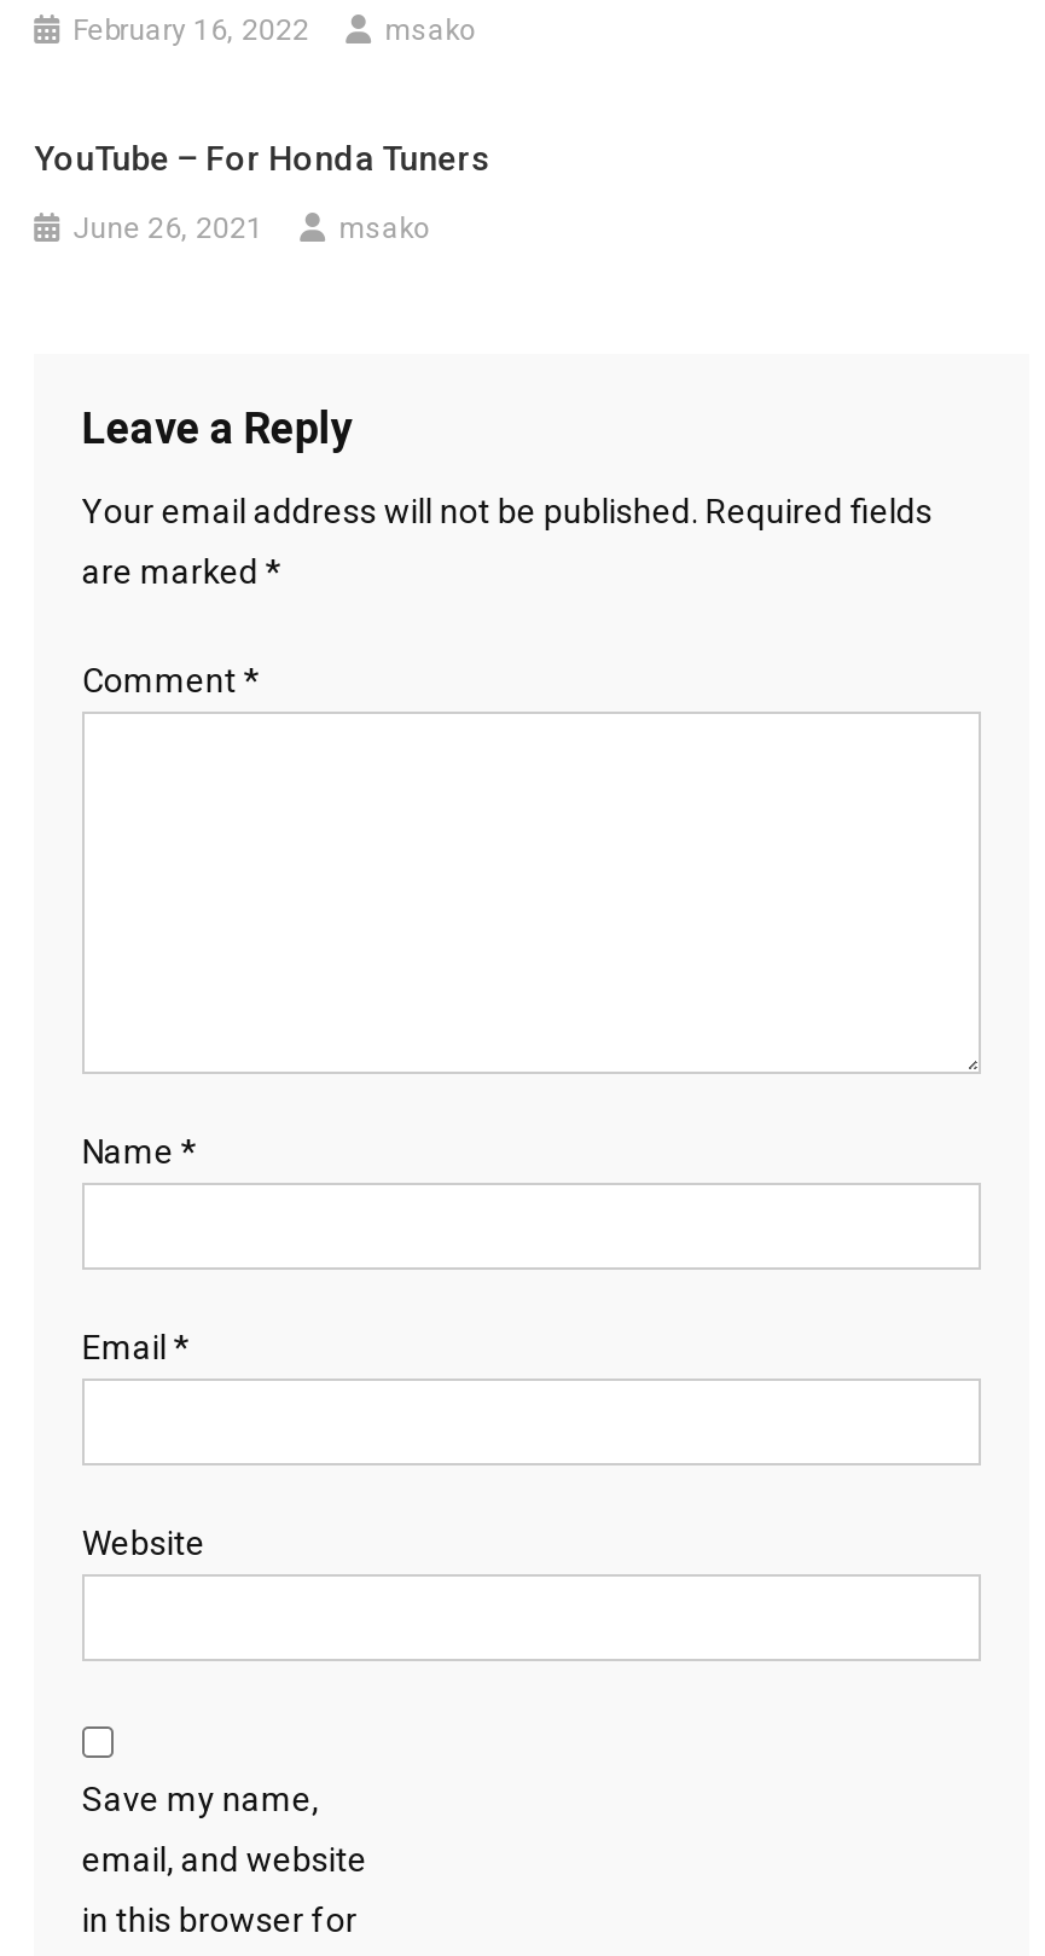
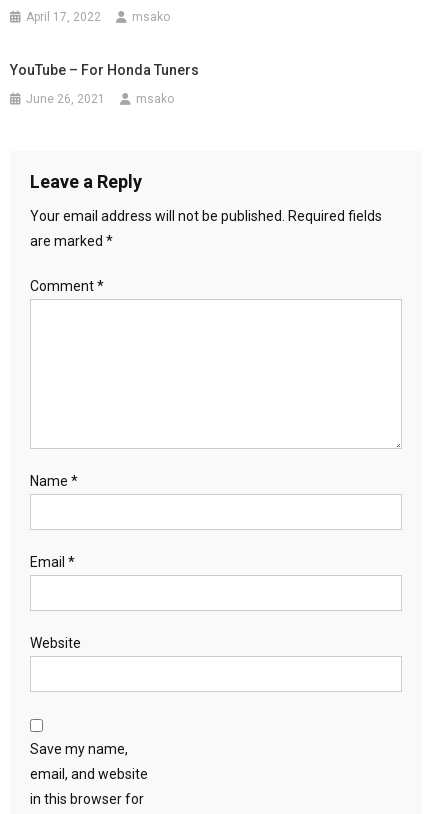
- February 16, 2022
+ April 17, 2022
